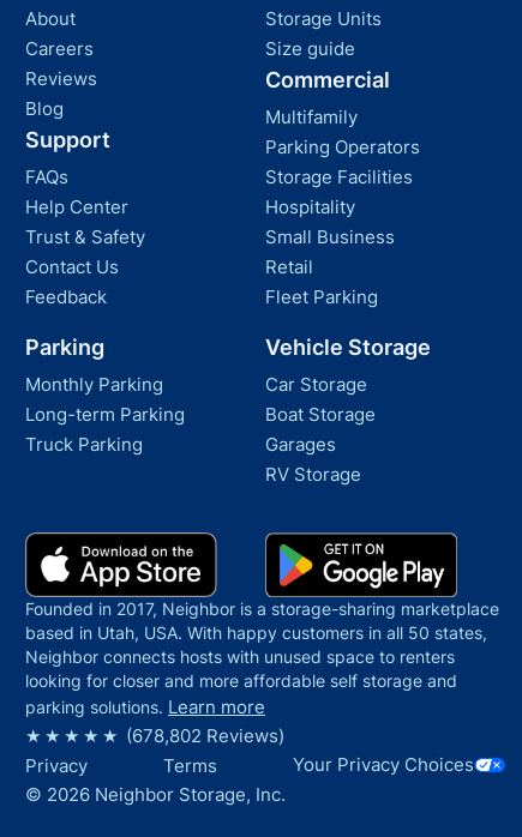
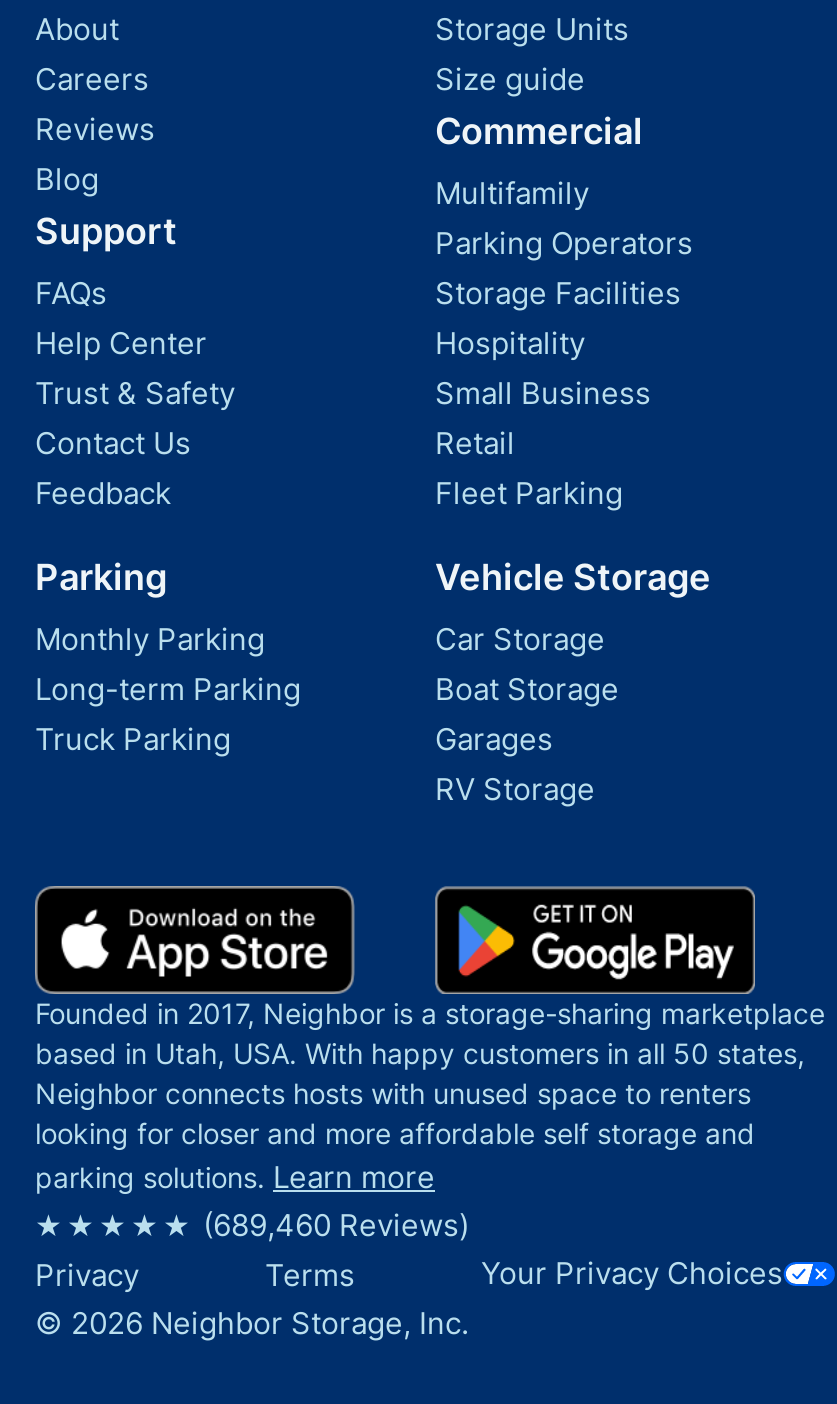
- (678,802 Reviews)
+ (689,460 Reviews)
